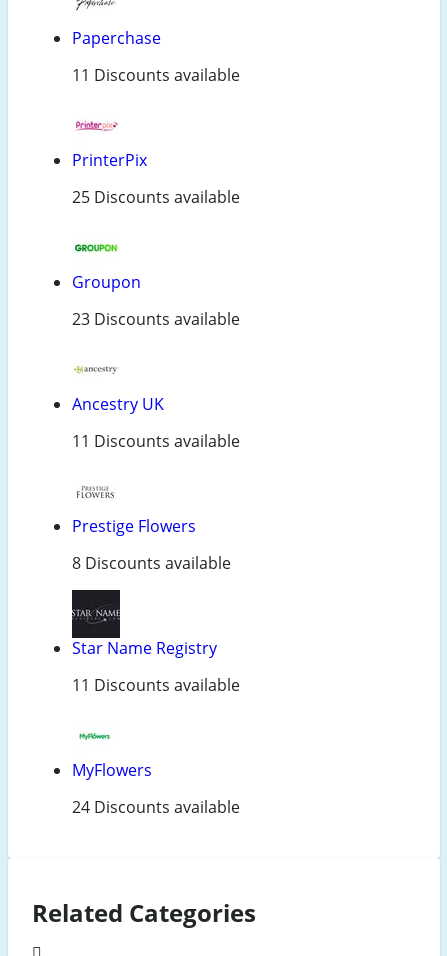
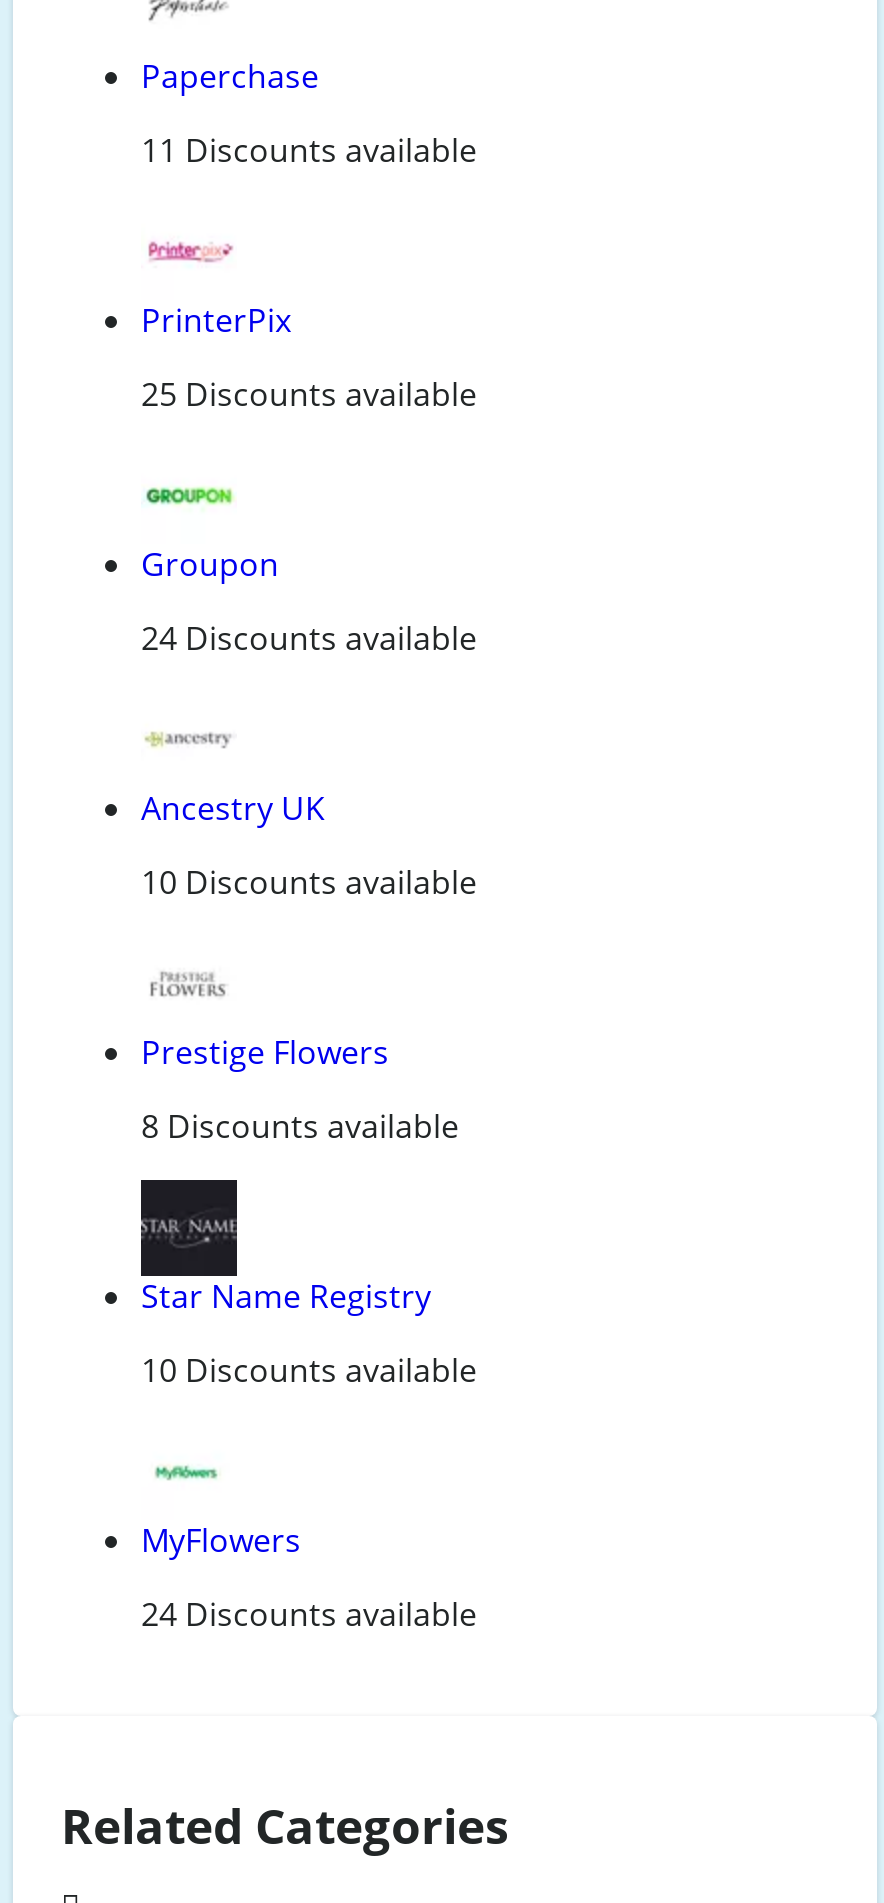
- 23 Discounts available
+ 24 Discounts available

- 11 Discounts available
+ 10 Discounts available

- 11 Discounts available
+ 10 Discounts available
